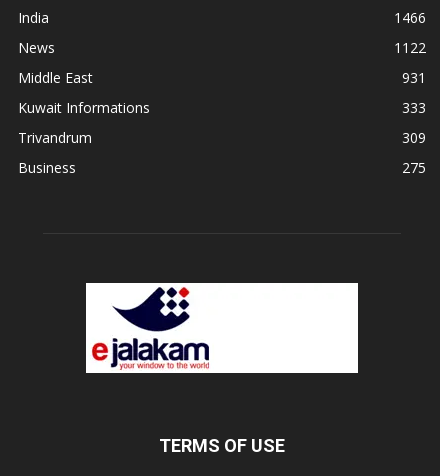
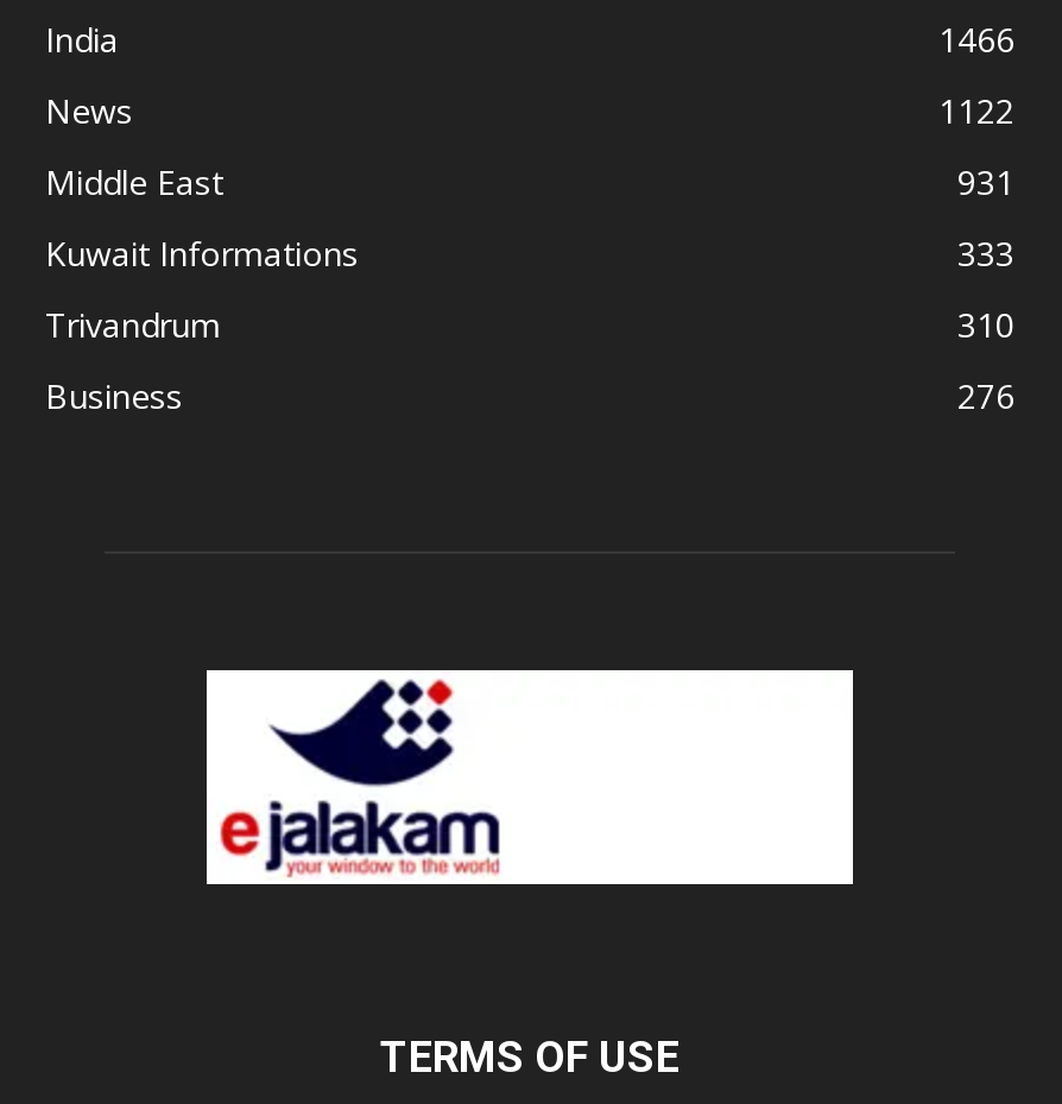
- 309
+ 310

- 275
+ 276
